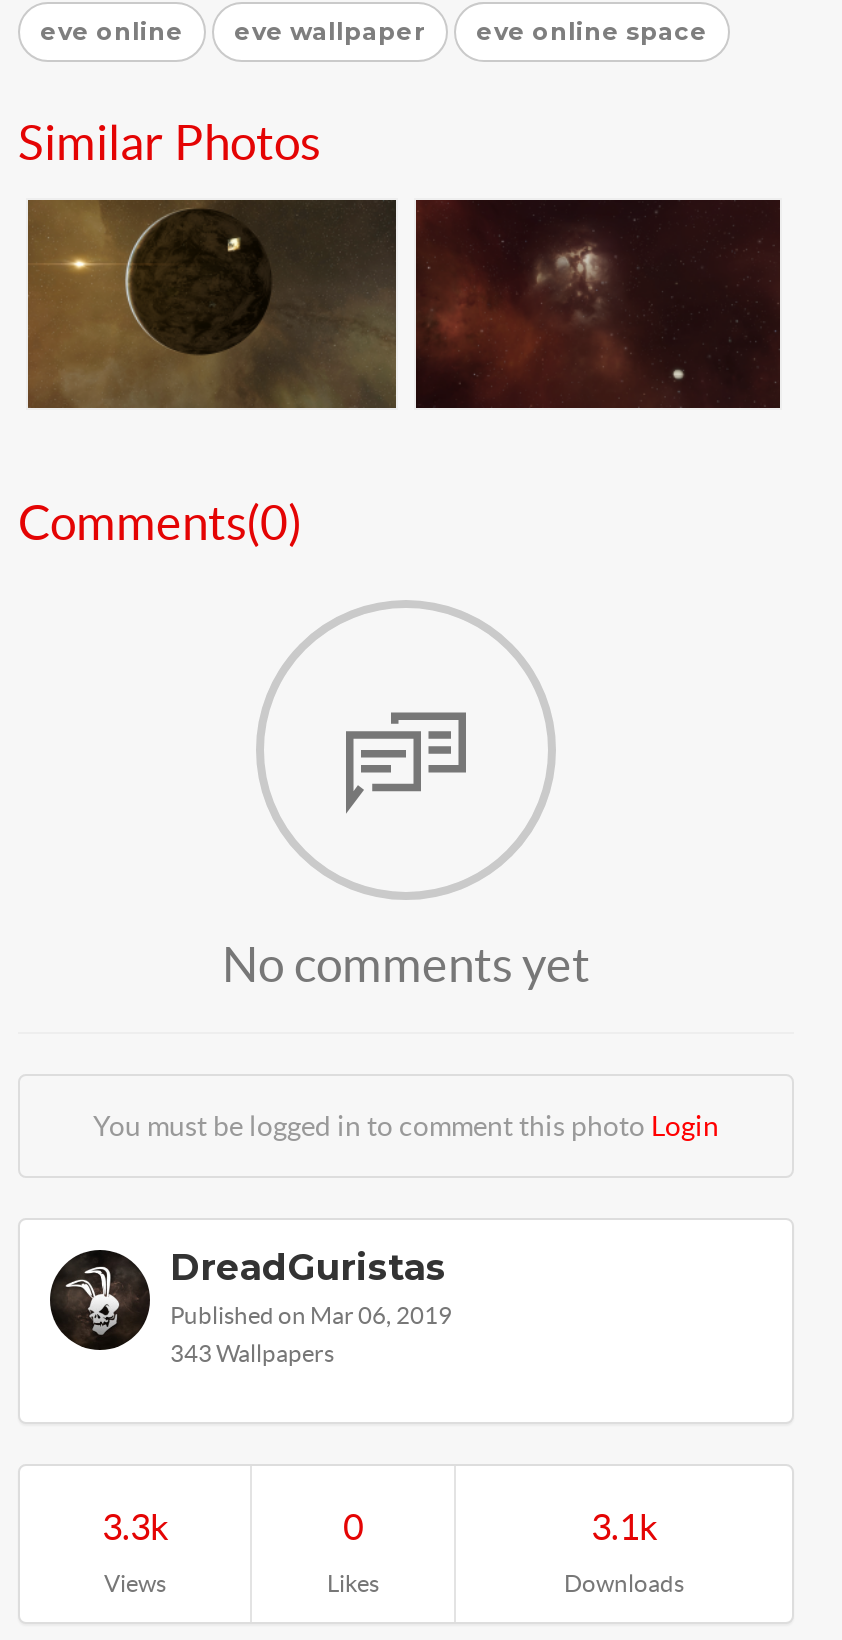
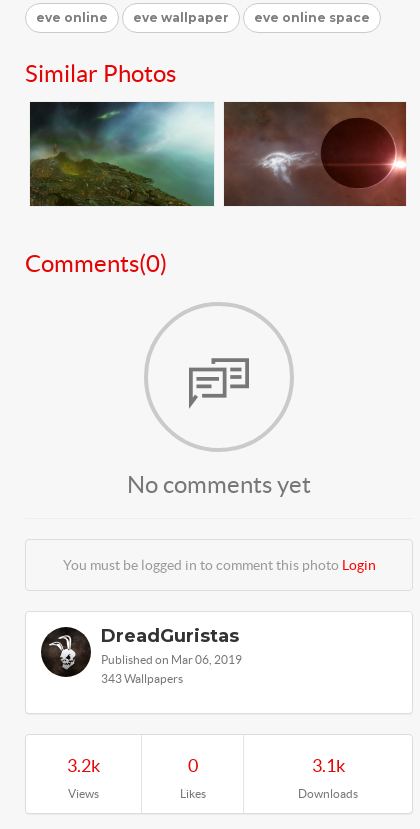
- [image]
+ [image]

- [image]
+ [image]

- 3.3k
+ 3.2k
